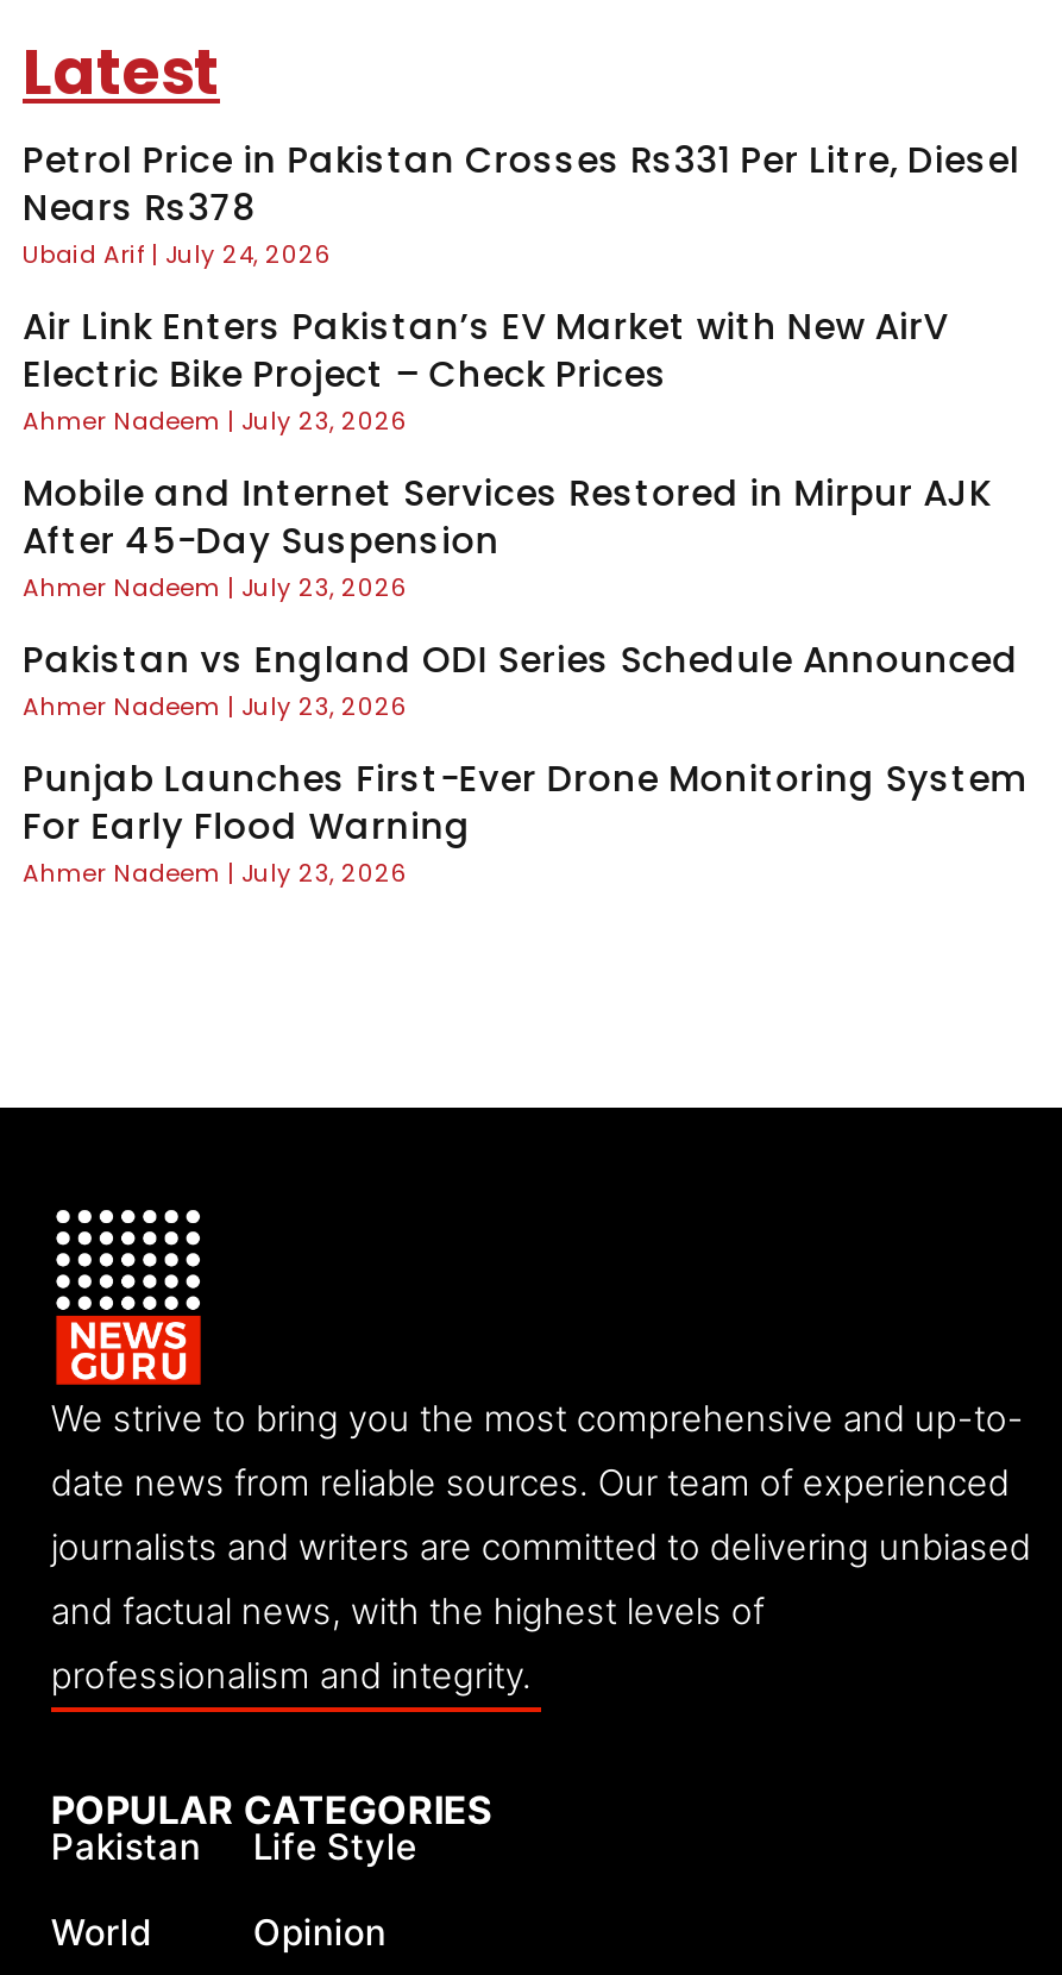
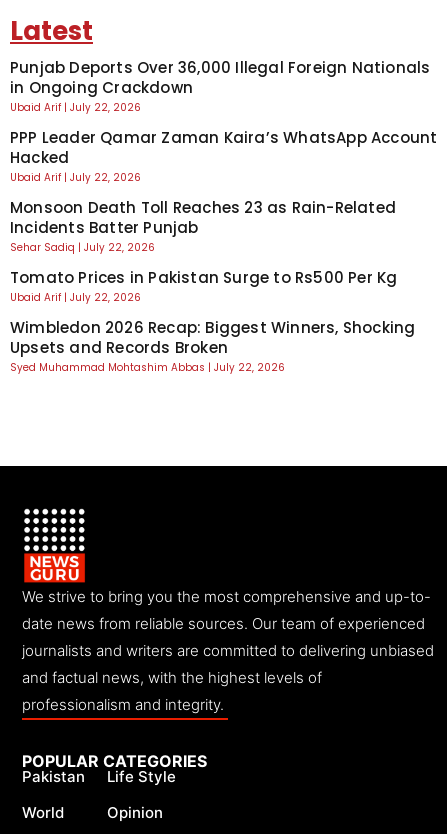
- Petrol Price in Pakistan Crosses Rs331 Per Litre, Diesel
- Nears Rs378
- Ubaid Arif July 24, 2026
+ Punjab Deports Over 36,000 Illegal Foreign Nationals
+ in Ongoing Crackdown
+ Ubaid Arif July 22, 2026

- Air Link Enters Pakistan’s EV Market with New AirV
- Electric Bike Project – Check Prices
- Ahmer Nadeem July 23, 2026
+ PPP Leader Qamar Zaman Kaira’s WhatsApp Account
+ Hacked
+ Ubaid Arif July 22, 2026

- Mobile and Internet Services Restored in Mirpur AJK
- After 45-Day Suspension
- Ahmer Nadeem July 23, 2026
+ Monsoon Death Toll Reaches 23 as Rain-Related
+ Incidents Batter Punjab
+ Sehar Sadiq July 22, 2026

- Pakistan vs England ODI Series Schedule Announced
- Ahmer Nadeem July 23, 2026
+ Tomato Prices in Pakistan Surge to Rs500 Per Kg
+ Ubaid Arif July 22, 2026

- Punjab Launches First-Ever Drone Monitoring System
- For Early Flood Warning
- Ahmer Nadeem July 23, 2026
+ Wimbledon 2026 Recap: Biggest Winners, Shocking
+ Upsets and Records Broken
+ Syed Muhammad Mohtashim Abbas July 22, 2026
